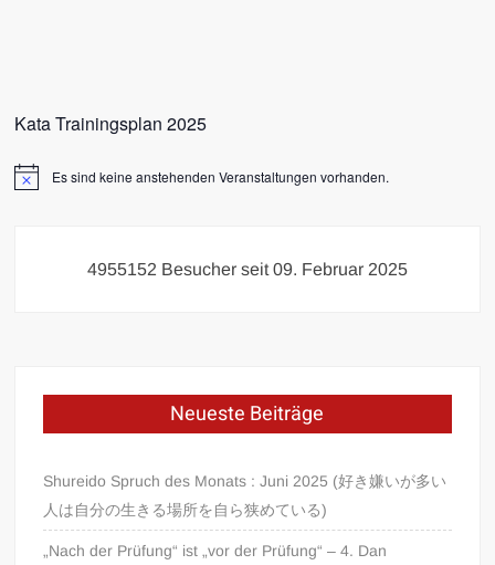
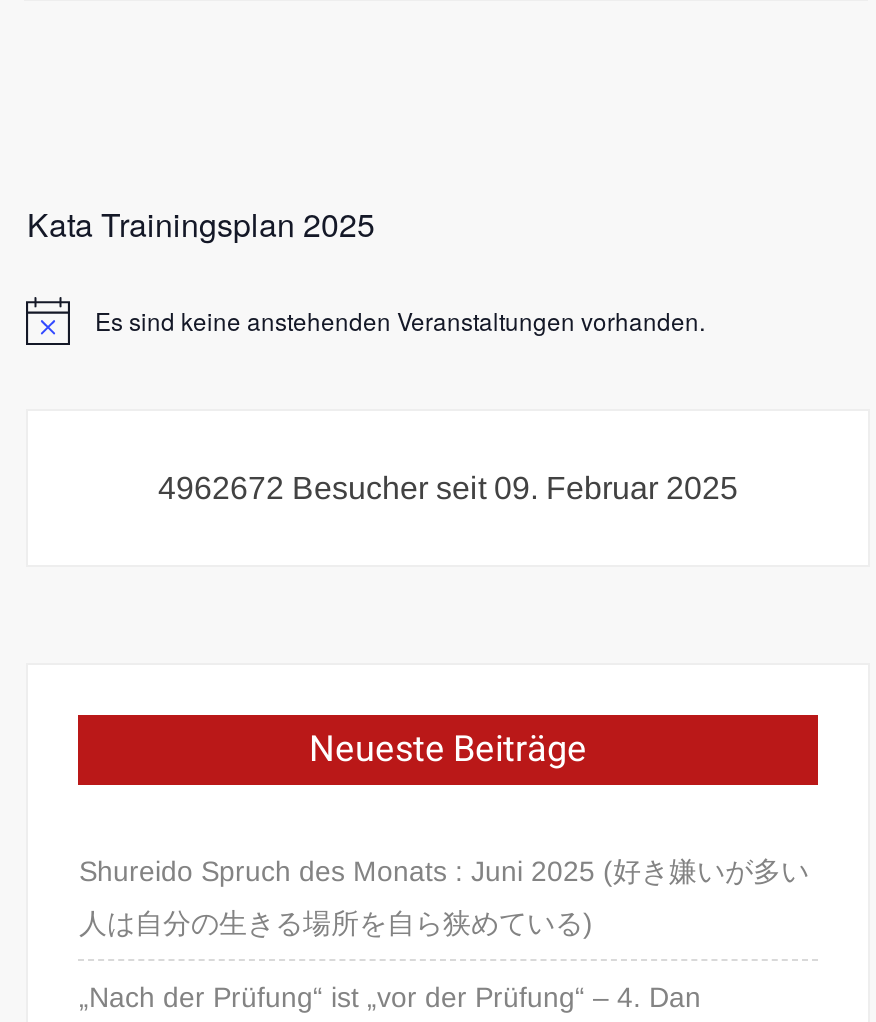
- 4955152 Besucher seit 09. Februar 2025
+ 4962672 Besucher seit 09. Februar 2025
